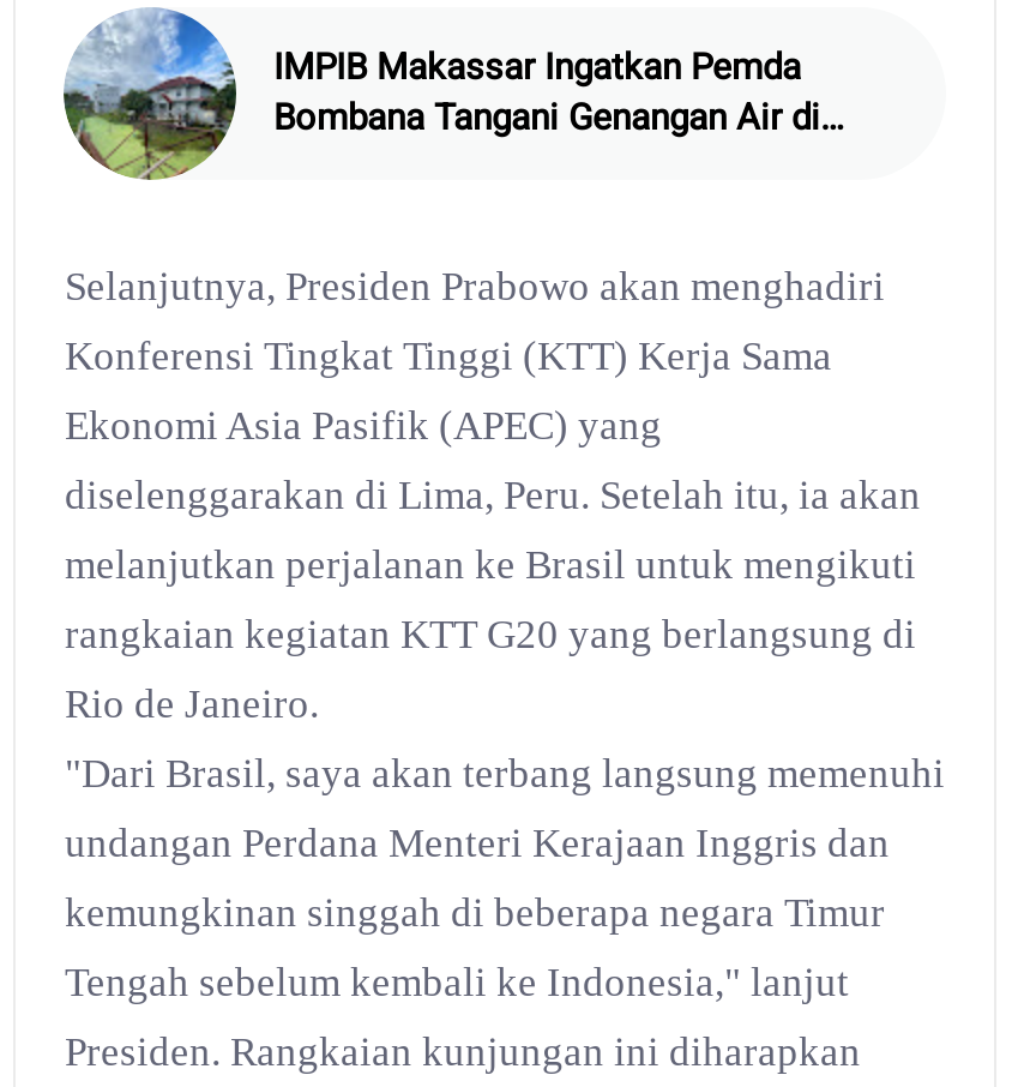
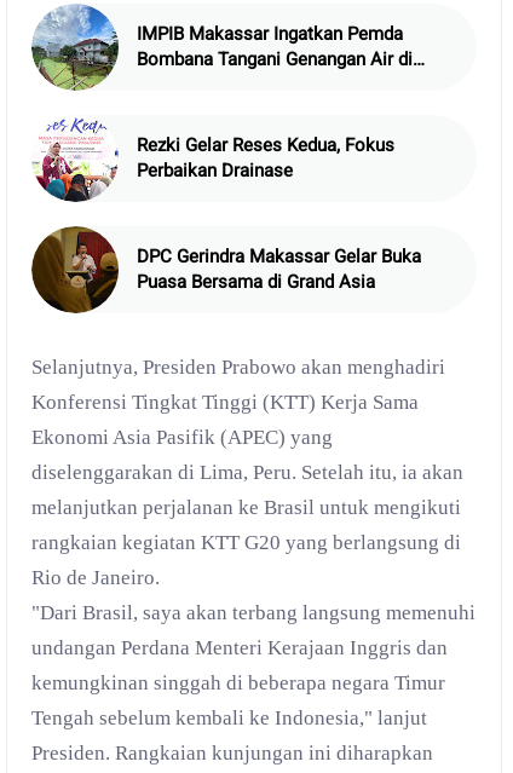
+ [image]
+ Rezki Gelar Reses Kedua, Fokus
+ Perbaikan Drainase

+ [image]
+ DPC Gerindra Makassar Gelar Buka
+ Puasa Bersama di Grand Asia
